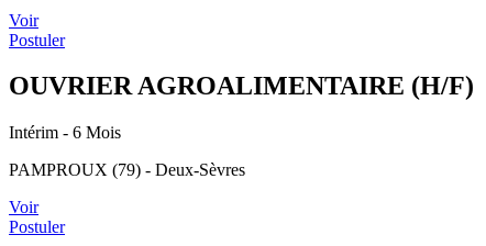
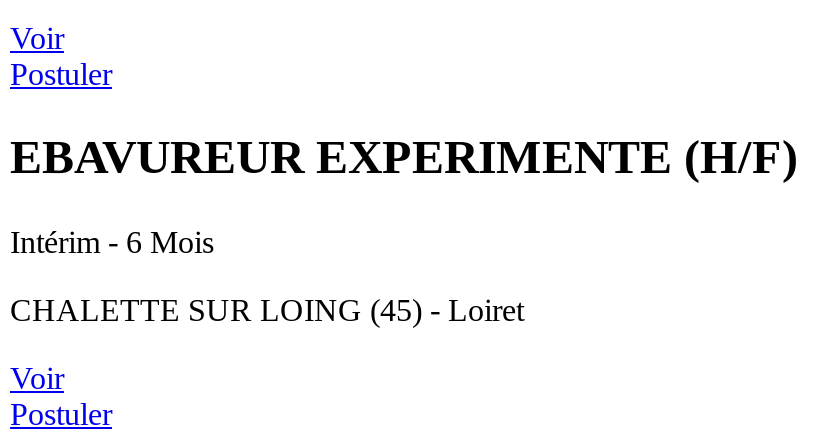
- OUVRIER AGROALIMENTAIRE (H/F)
+ EBAVUREUR EXPERIMENTE (H/F)

- PAMPROUX (79) - Deux-Sèvres
+ CHALETTE SUR LOING (45) - Loiret
